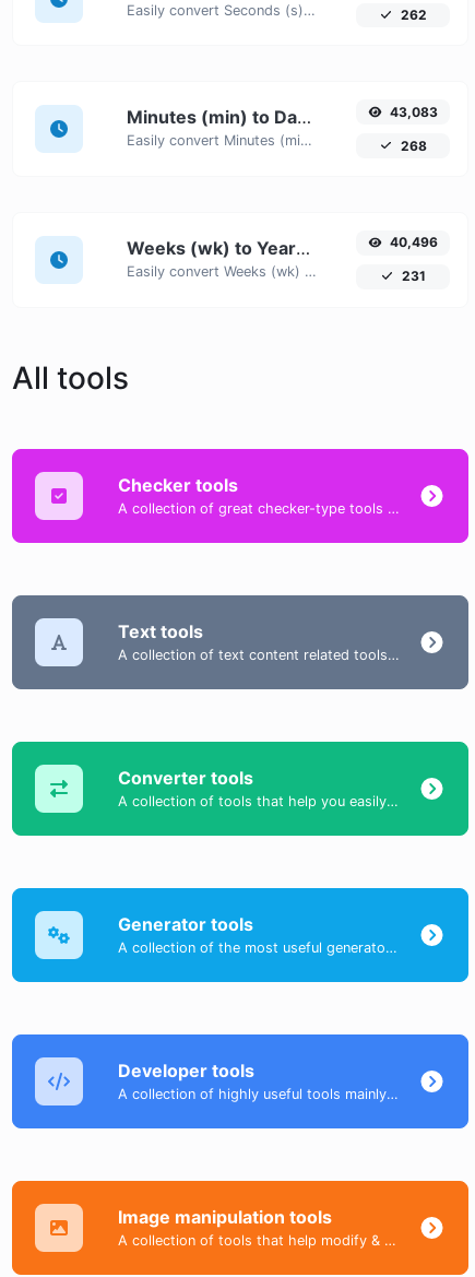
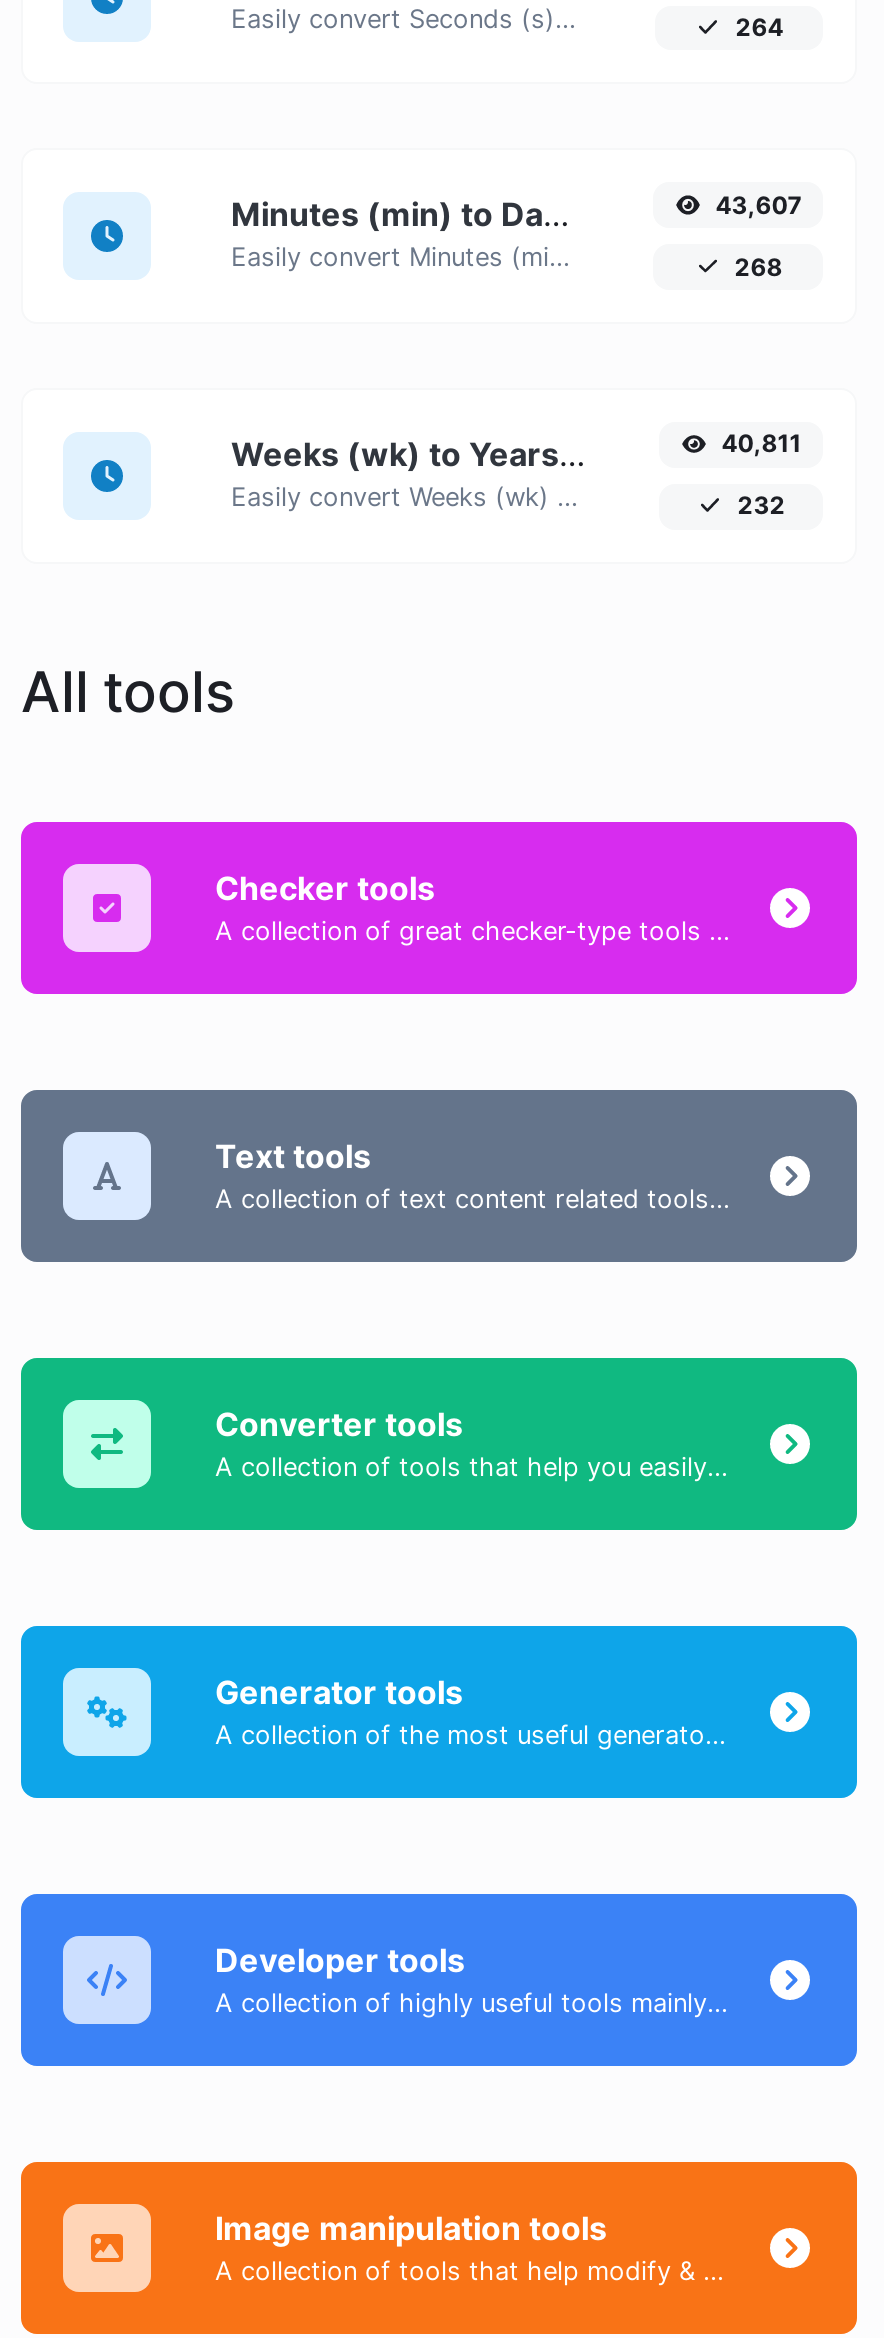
- 262
+ 264

- 43,083
+ 43,607

- 40,496
+ 40,811

- 231
+ 232
